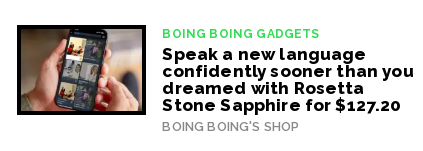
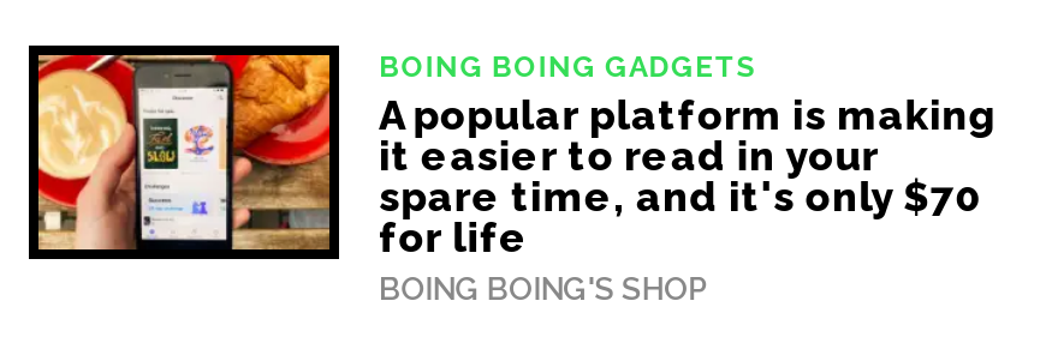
- [image]
- Speak a new language
- confidently sooner than you
- dreamed with Rosetta
- Stone Sapphire for $127.20
+ [image]
+ A popular platform is making
+ it easier to read in your
+ spare time, and it's only $70
+ for life
